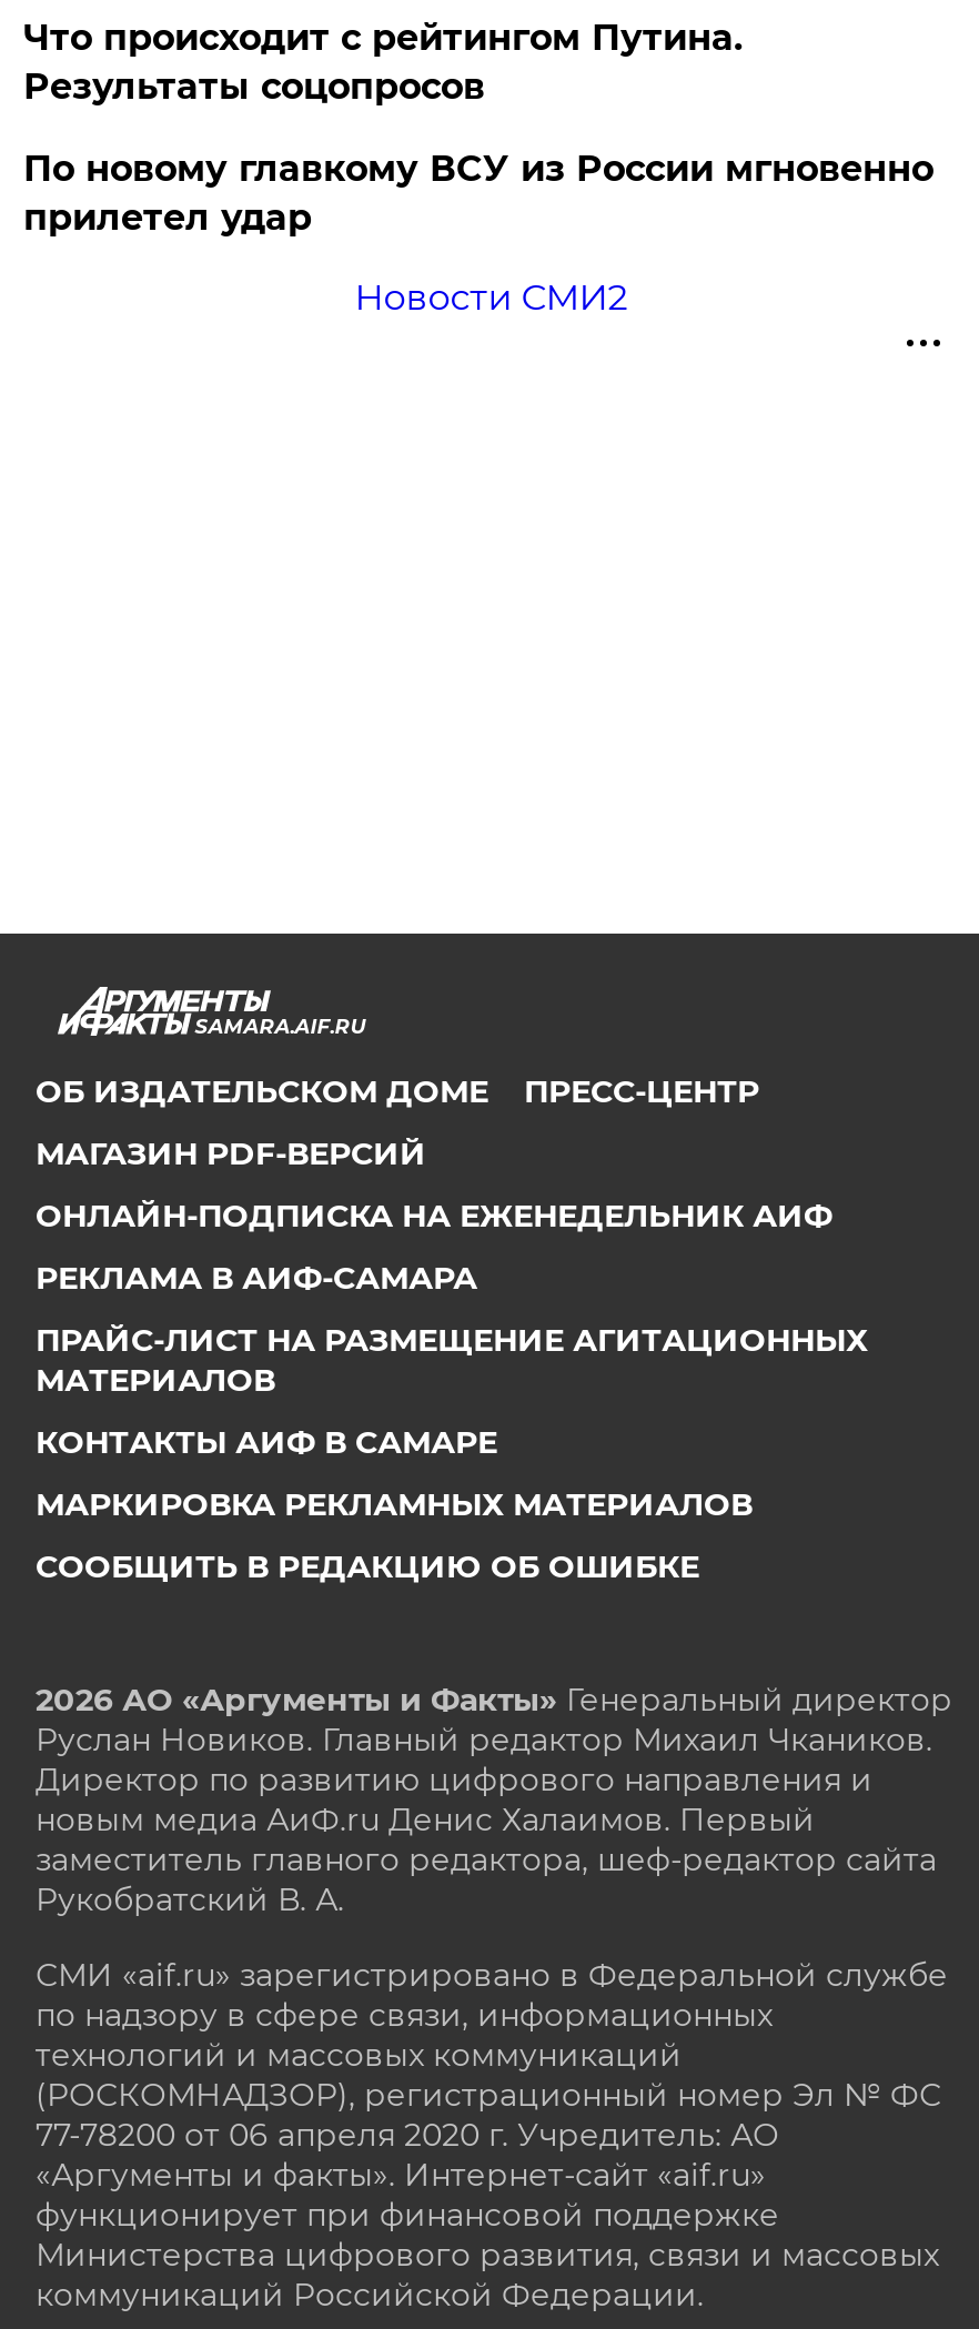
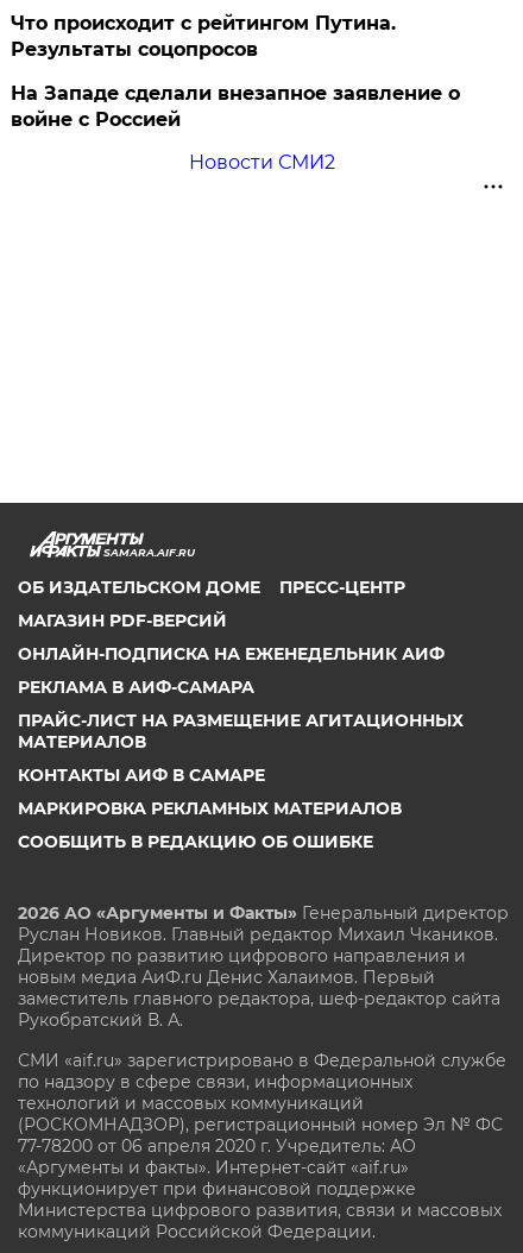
- По новому главкому ВСУ из России мгновенно
- прилетел удар
+ На Западе сделали внезапное заявление о
+ войне с Россией
